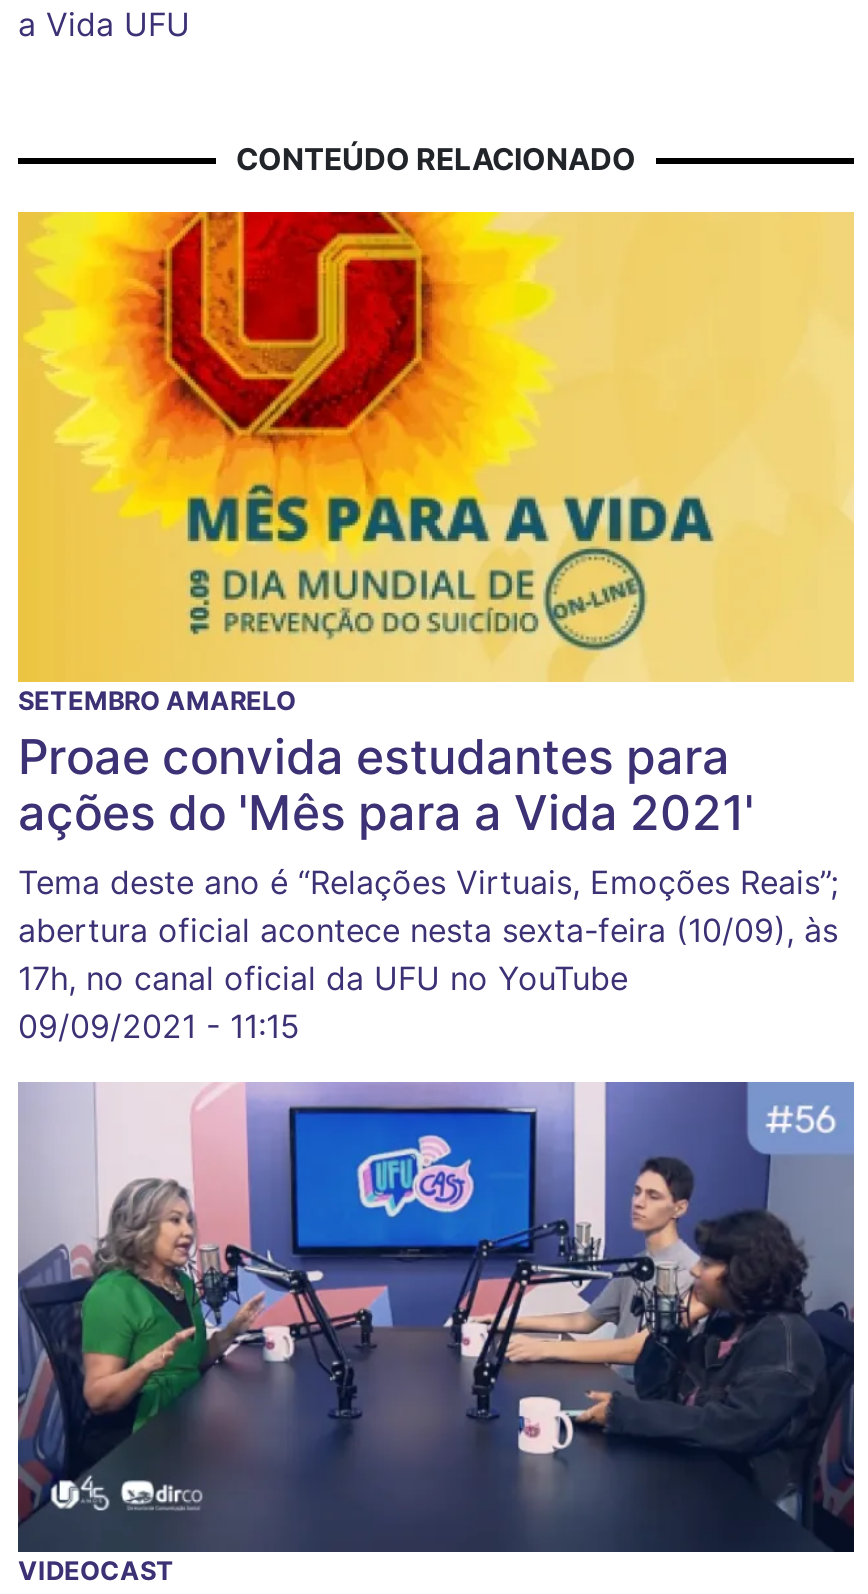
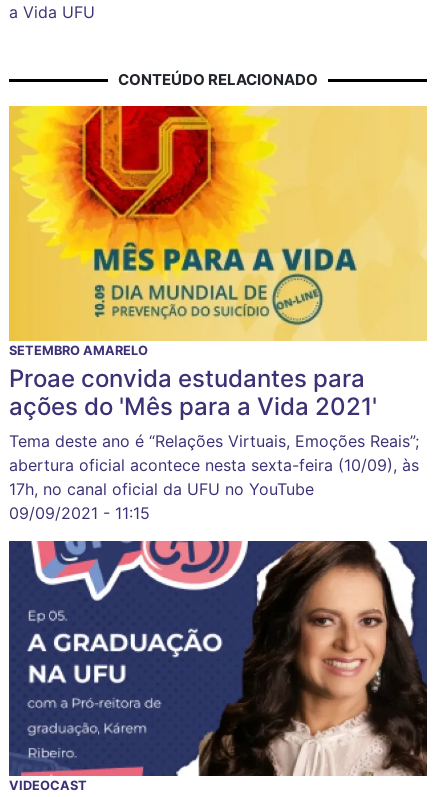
- [image]
+ [image]
